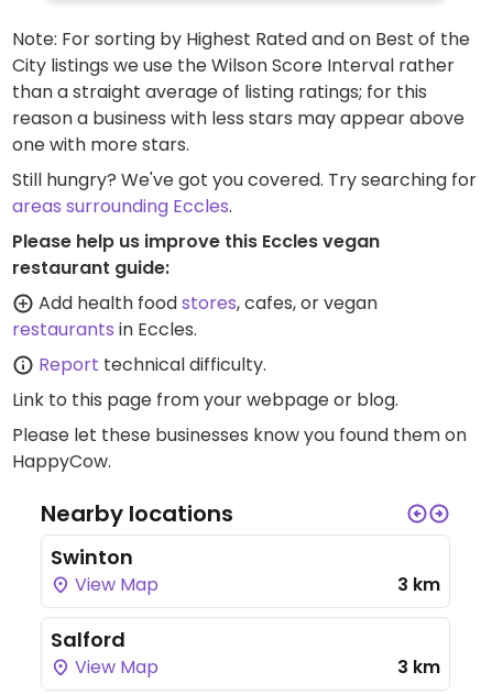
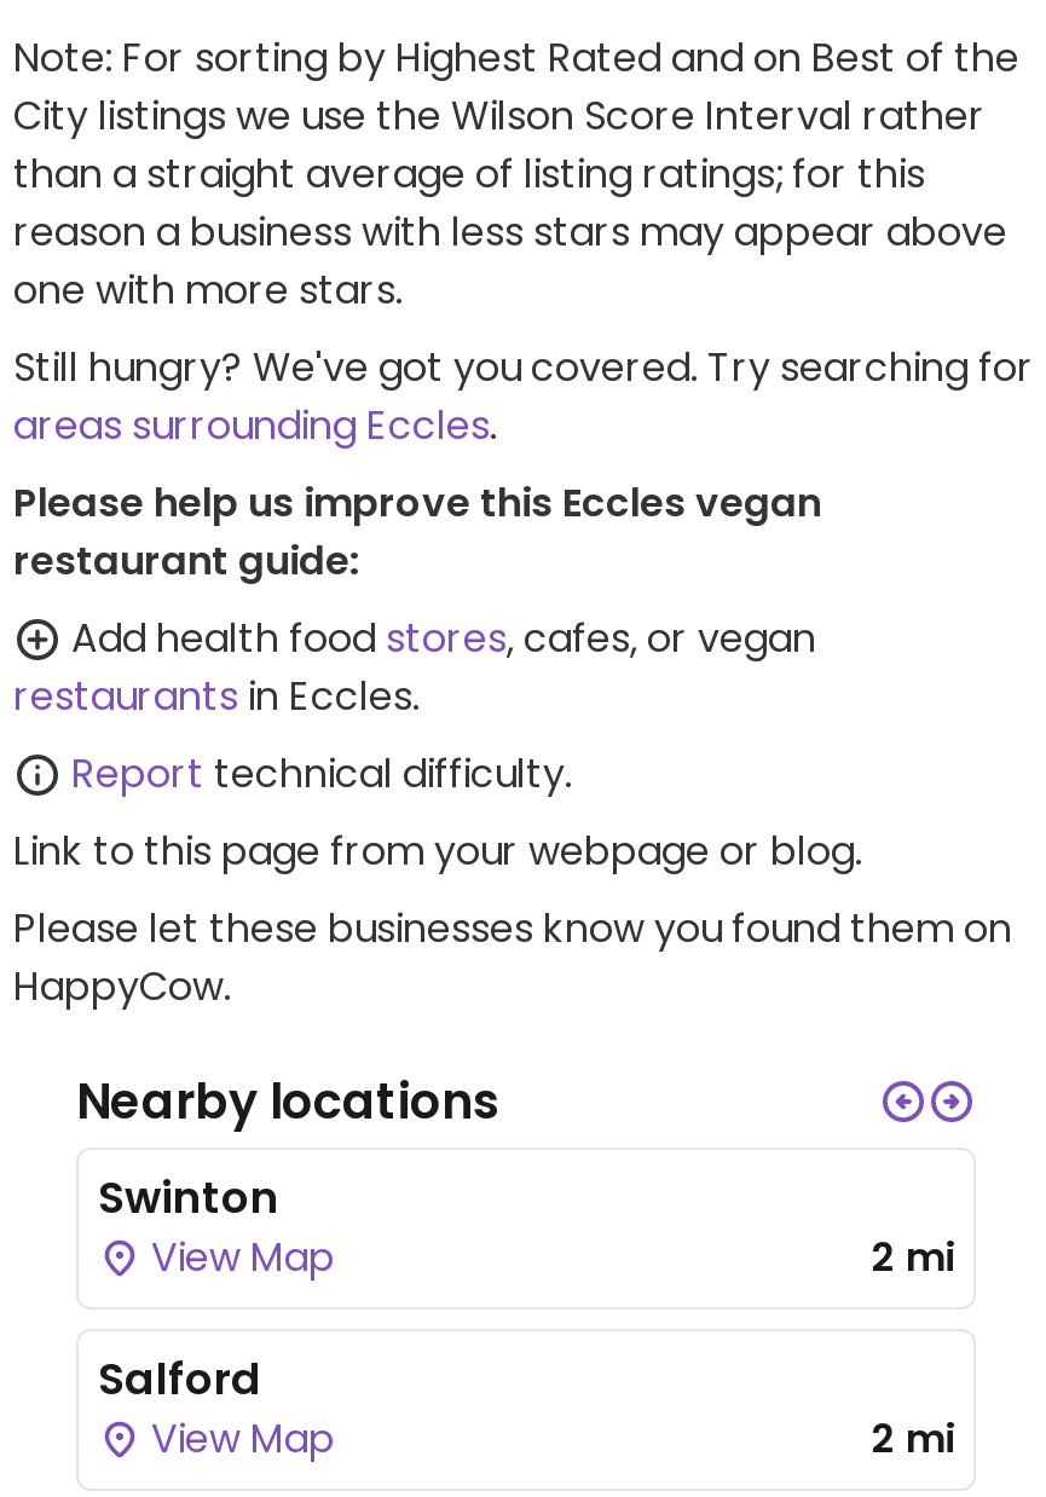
- 3 km
+ 2 mi

- 3 km
+ 2 mi
